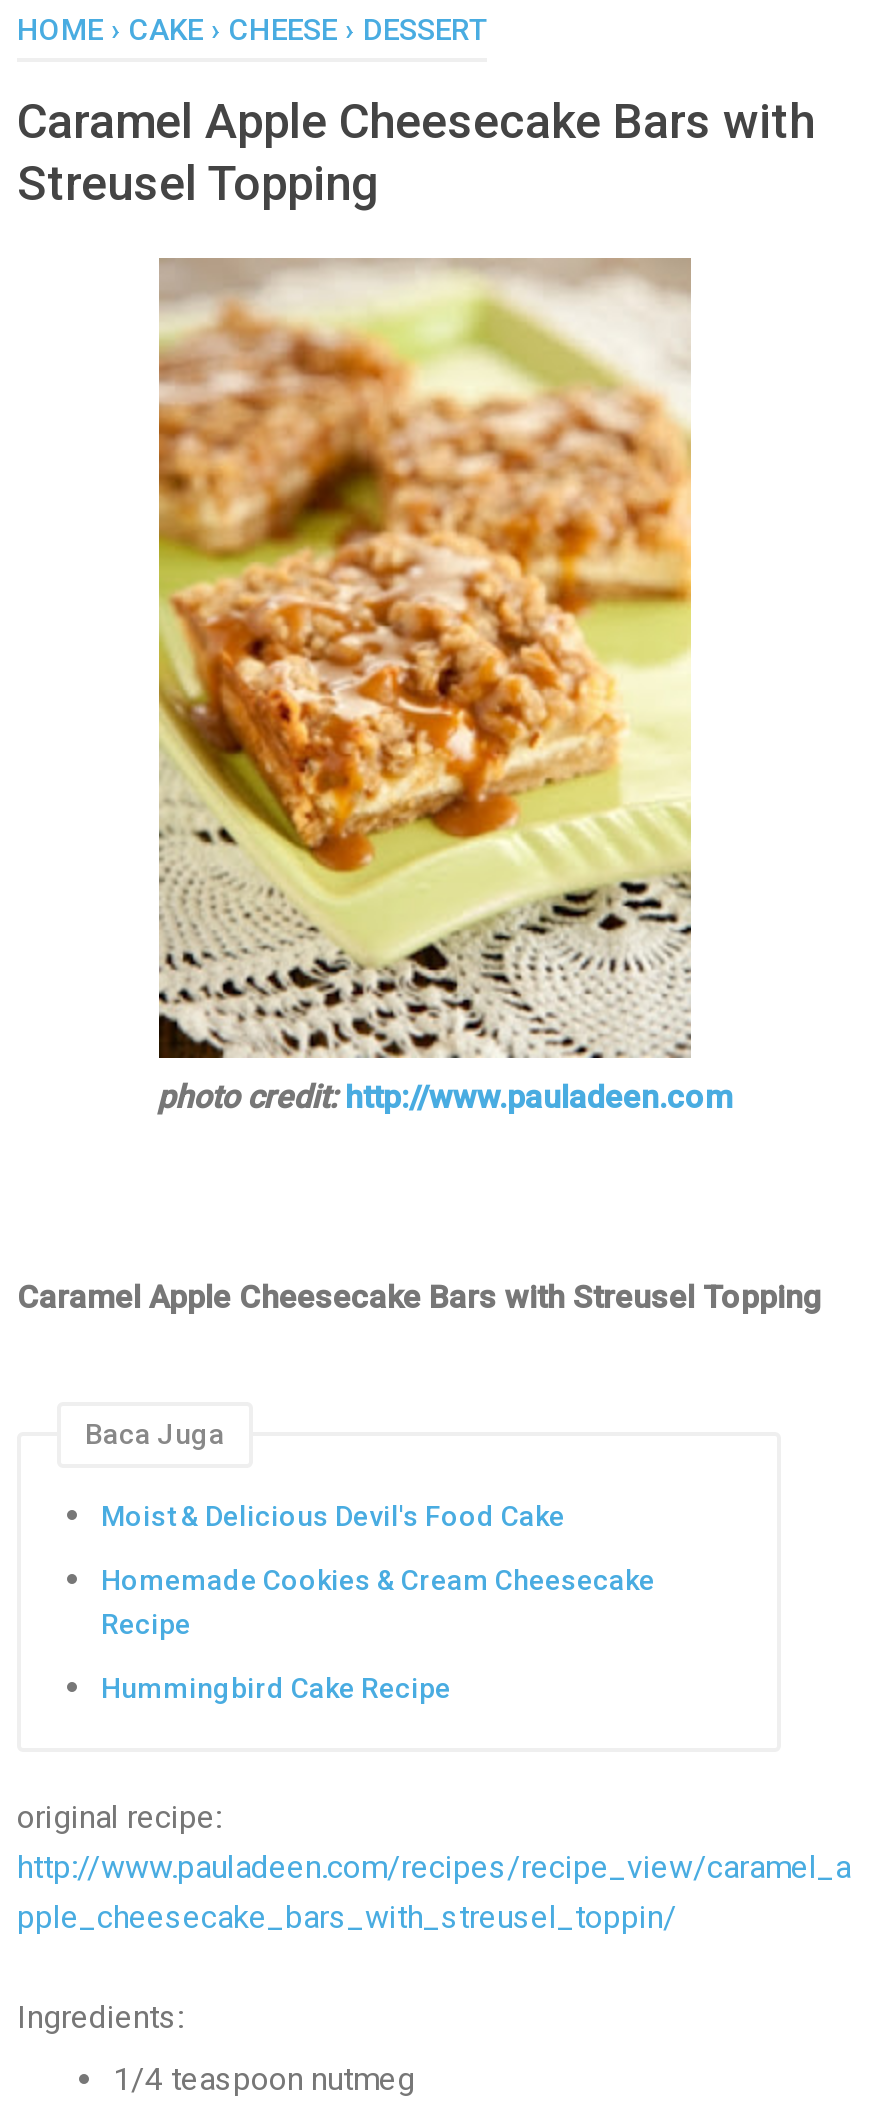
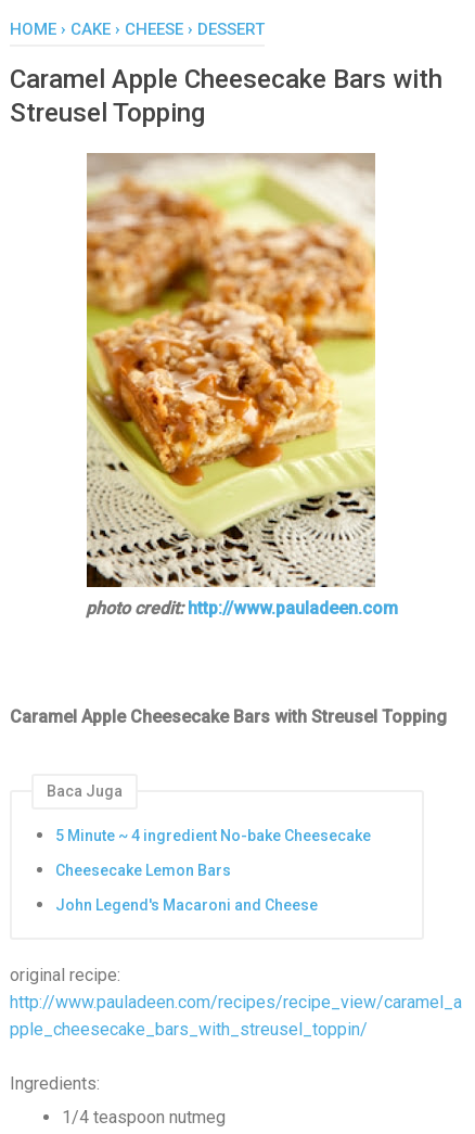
- Moist & Delicious Devil's Food Cake
+ 5 Minute ~ 4 ingredient No-bake Cheesecake

- Homemade Cookies & Cream Cheesecake
- Recipe
+ Cheesecake Lemon Bars

- Hummingbird Cake Recipe
+ John Legend's Macaroni and Cheese
